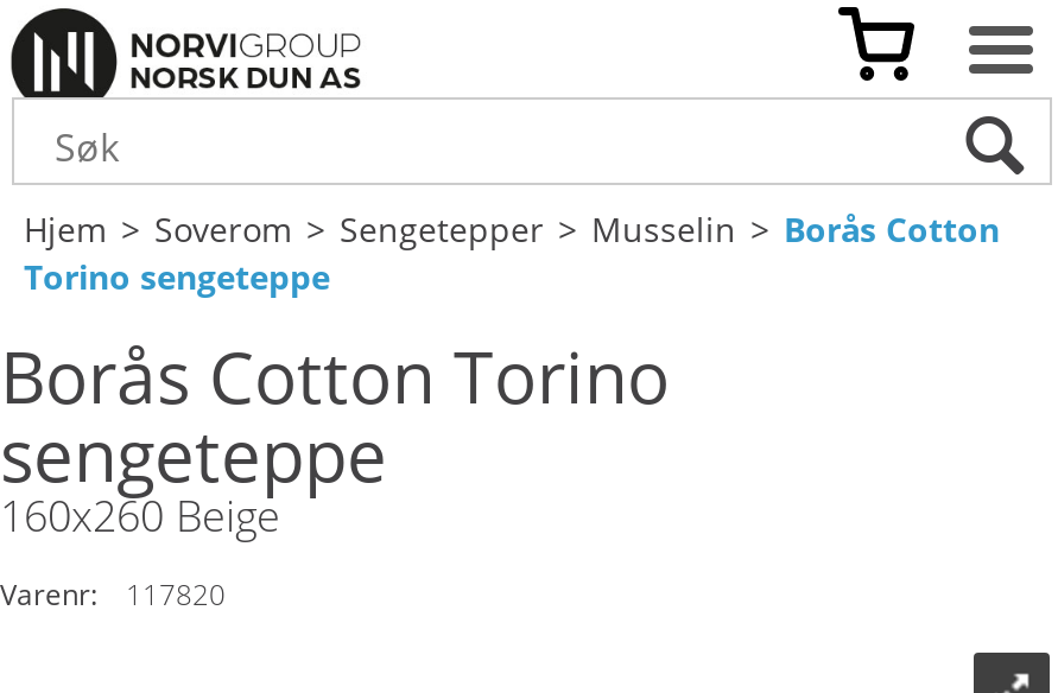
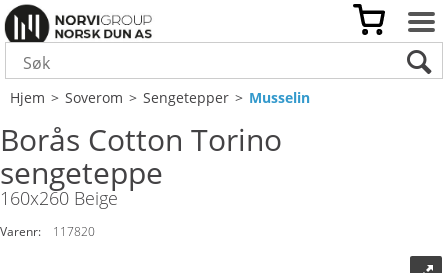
- Hjem > Soverom > Sengetepper > Musselin > Borås Cotton
- Torino sengeteppe
+ Hjem > Soverom > Sengetepper > Musselin
